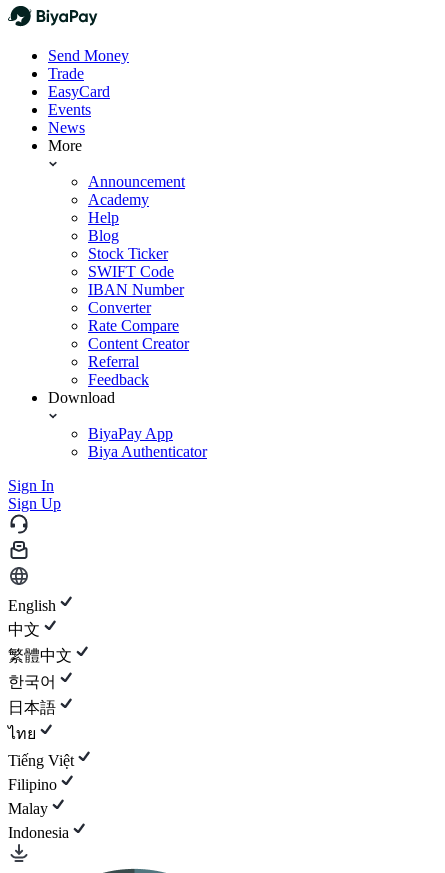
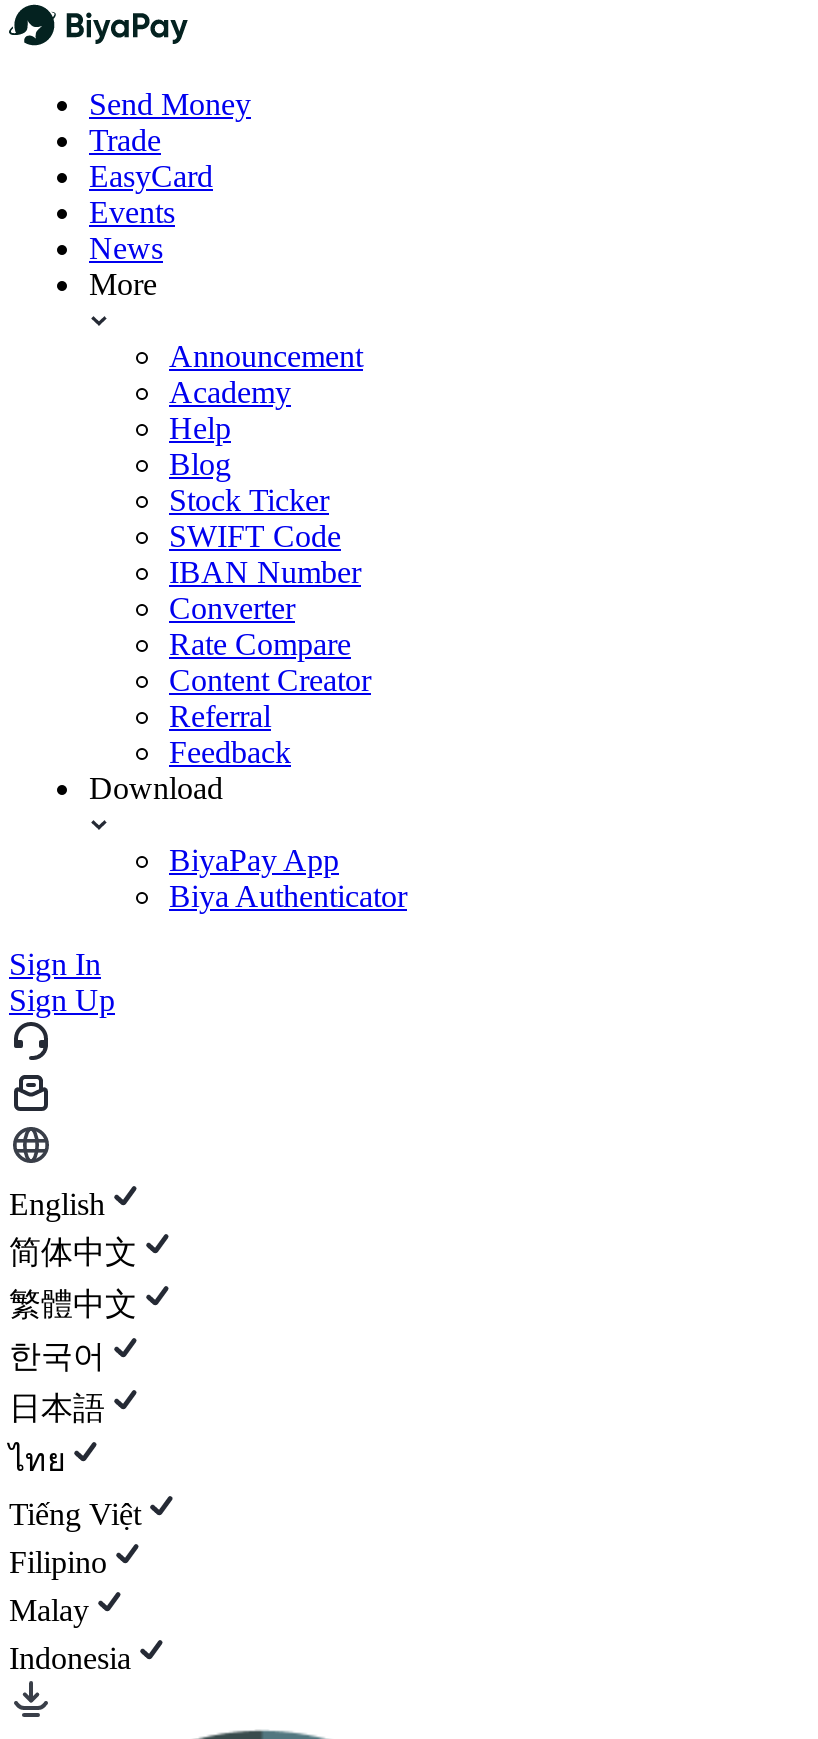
- 中文
+ 简体中文
